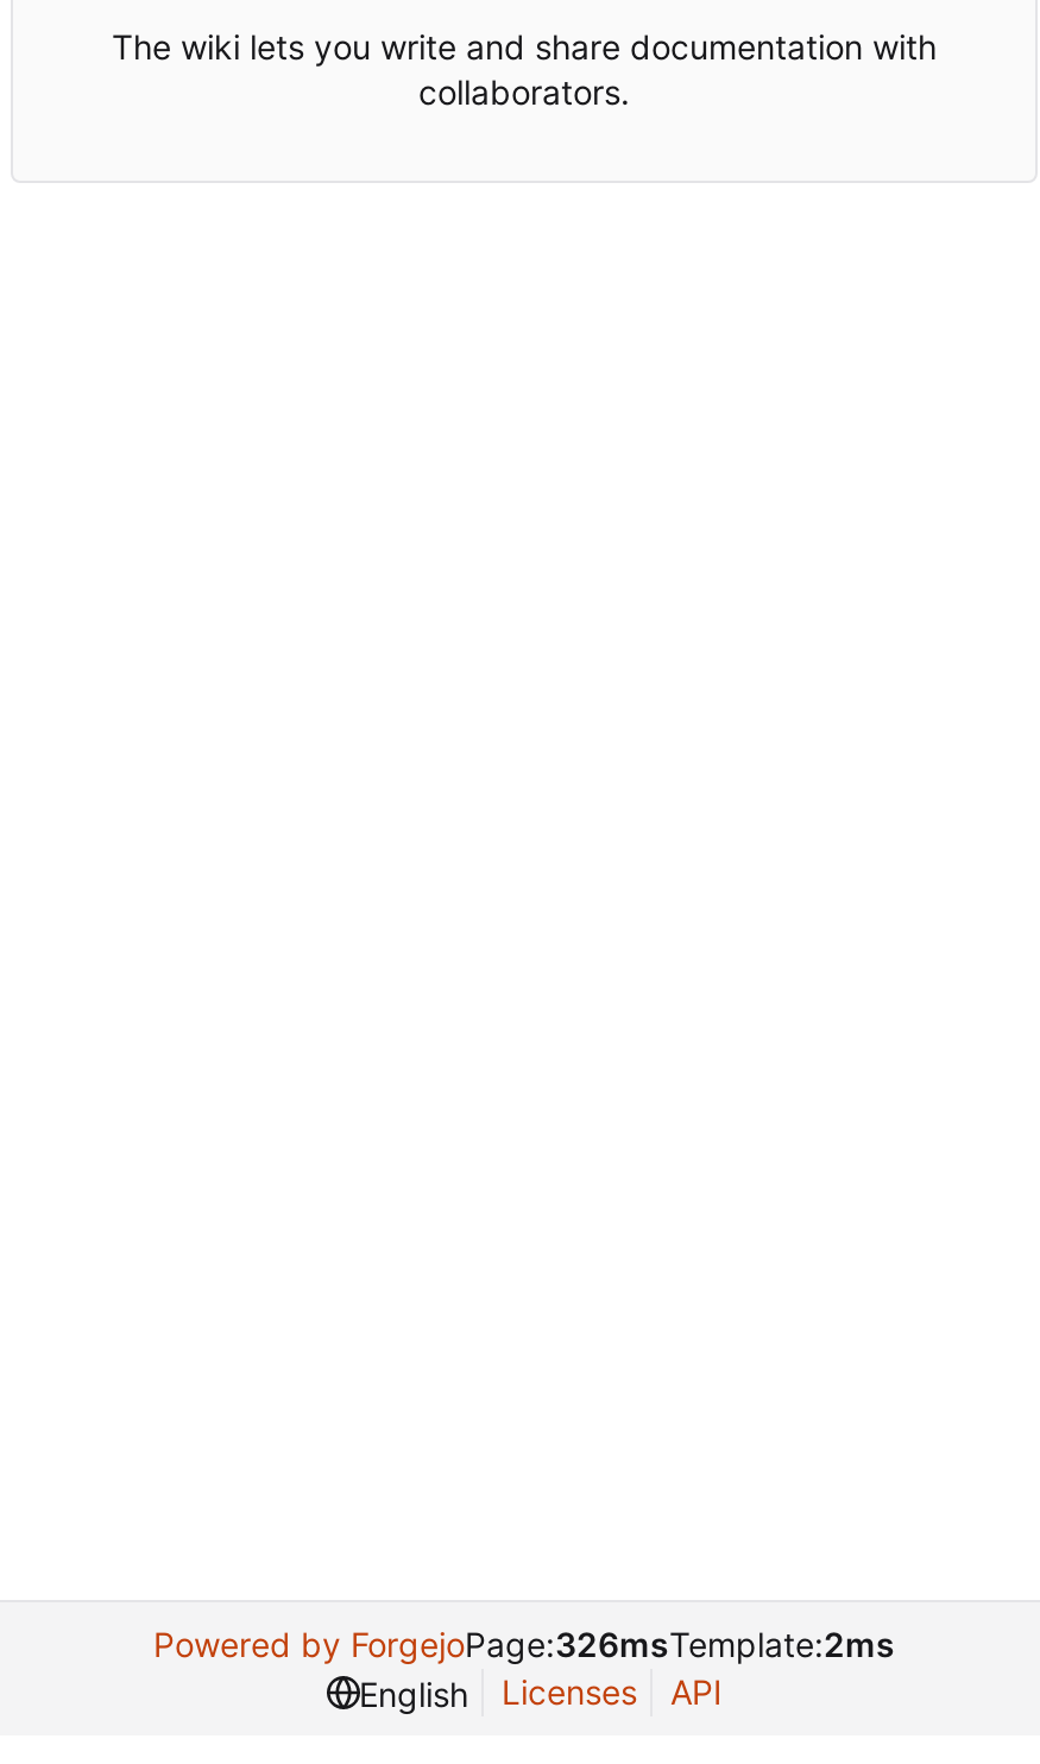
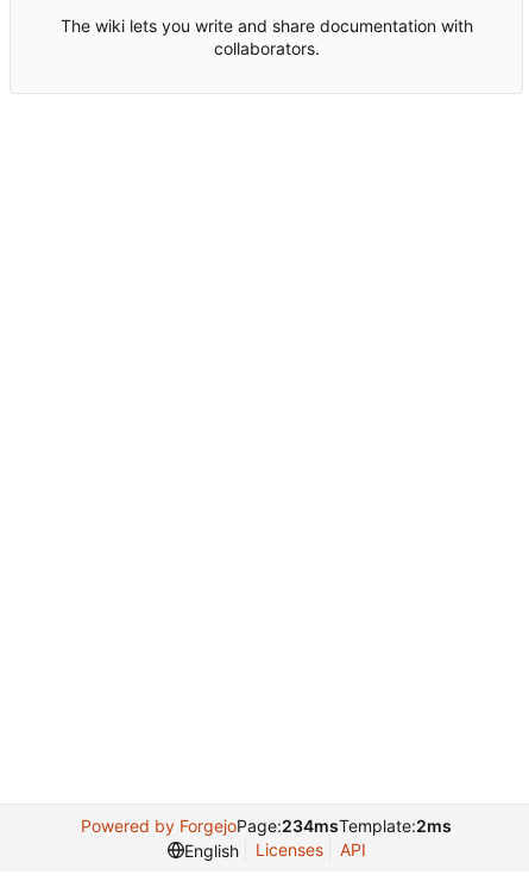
- Powered by ForgejoPage:326msTemplate:2ms
+ Powered by ForgejoPage:234msTemplate:2ms
